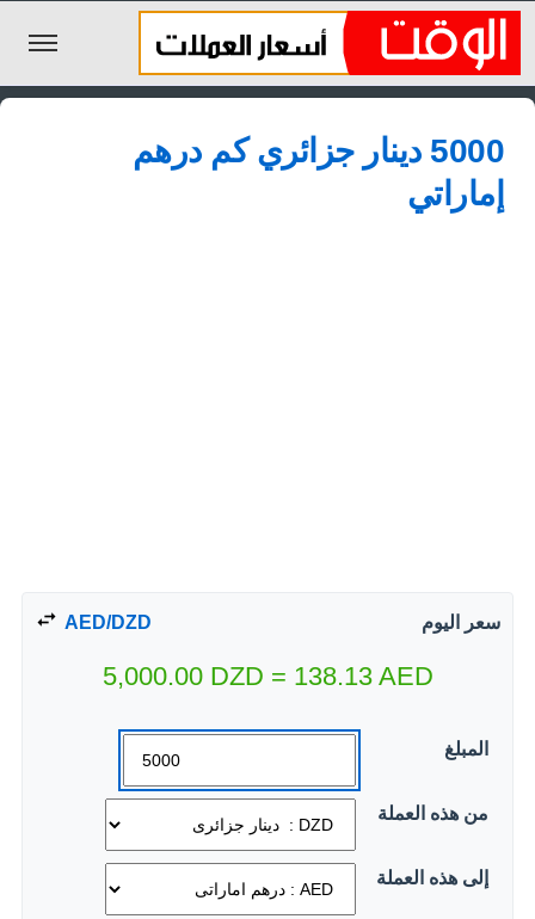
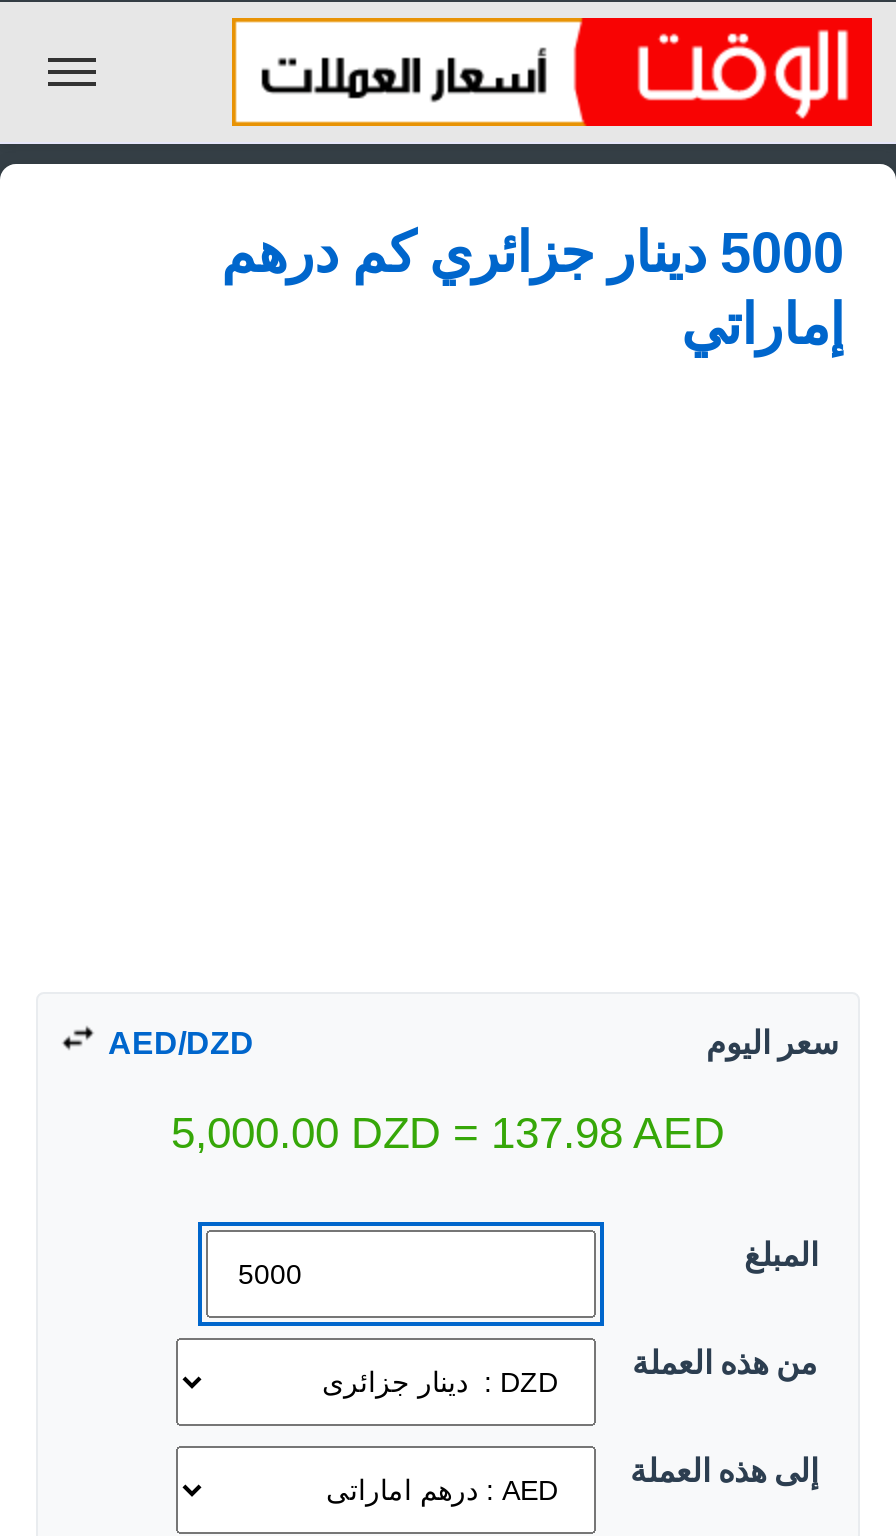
- 5,000.00 DZD = 138.13 AED
+ 5,000.00 DZD = 137.98 AED
